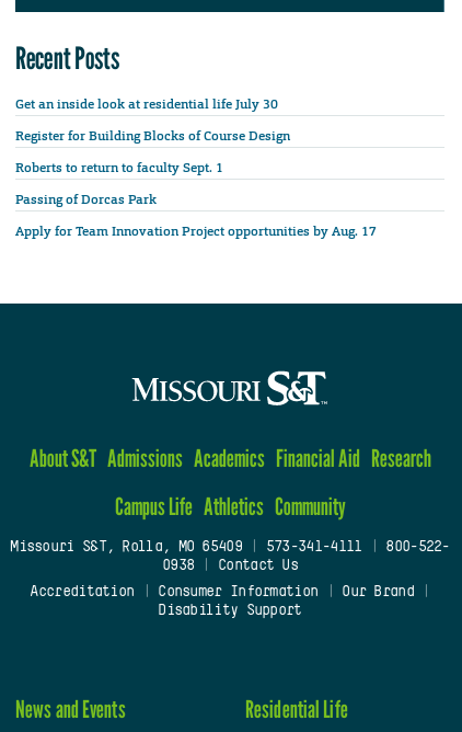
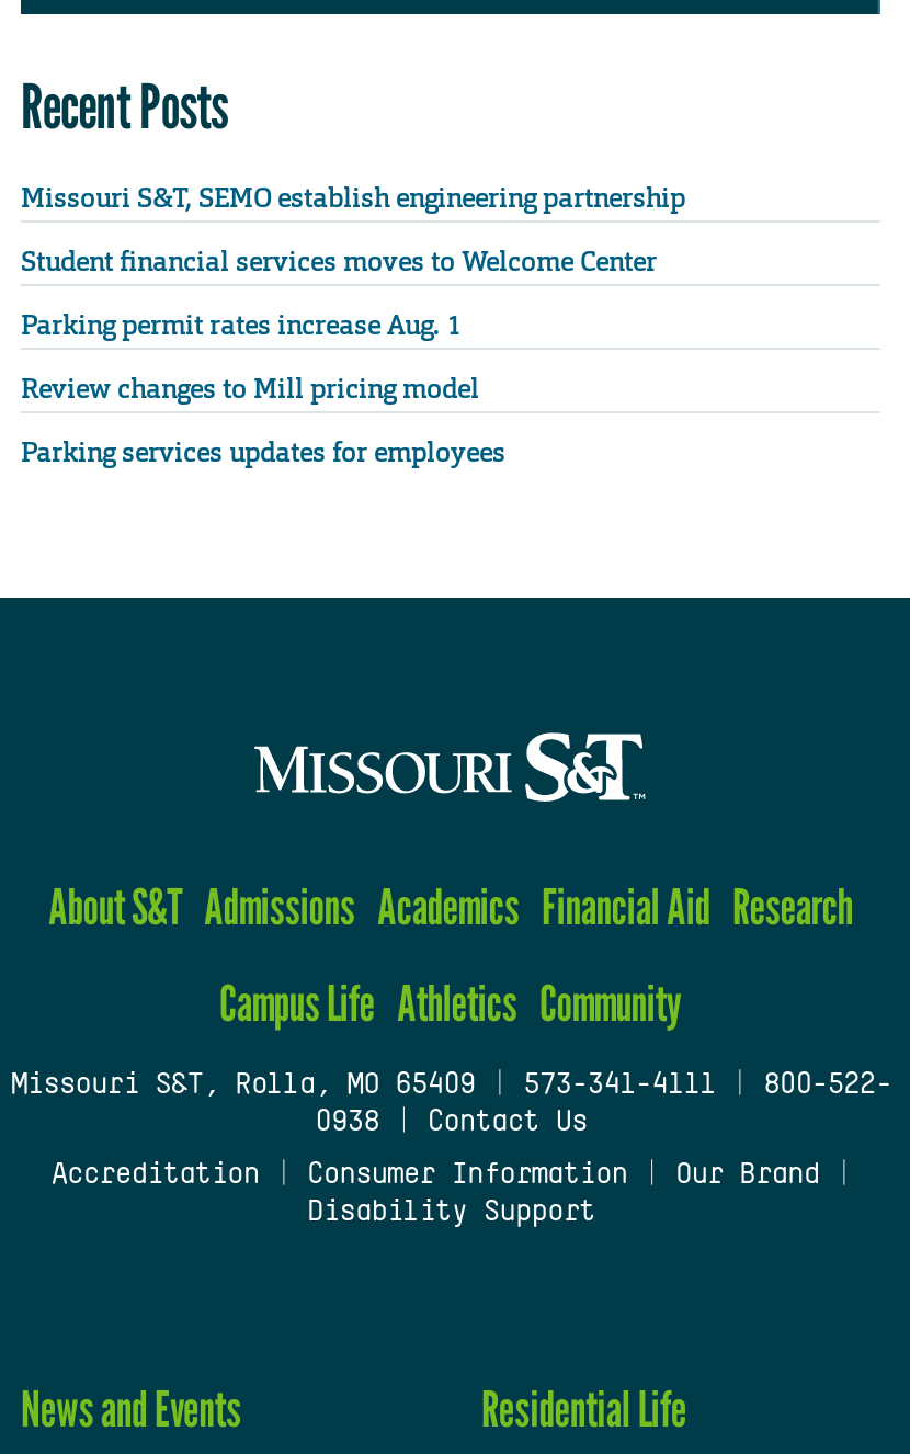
- Get an inside look at residential life July 30
+ Missouri S&T, SEMO establish engineering partnership

- Register for Building Blocks of Course Design
+ Student financial services moves to Welcome Center

- Roberts to return to faculty Sept. 1
+ Parking permit rates increase Aug. 1

- Passing of Dorcas Park
+ Review changes to Mill pricing model

- Apply for Team Innovation Project opportunities by Aug. 17
+ Parking services updates for employees
